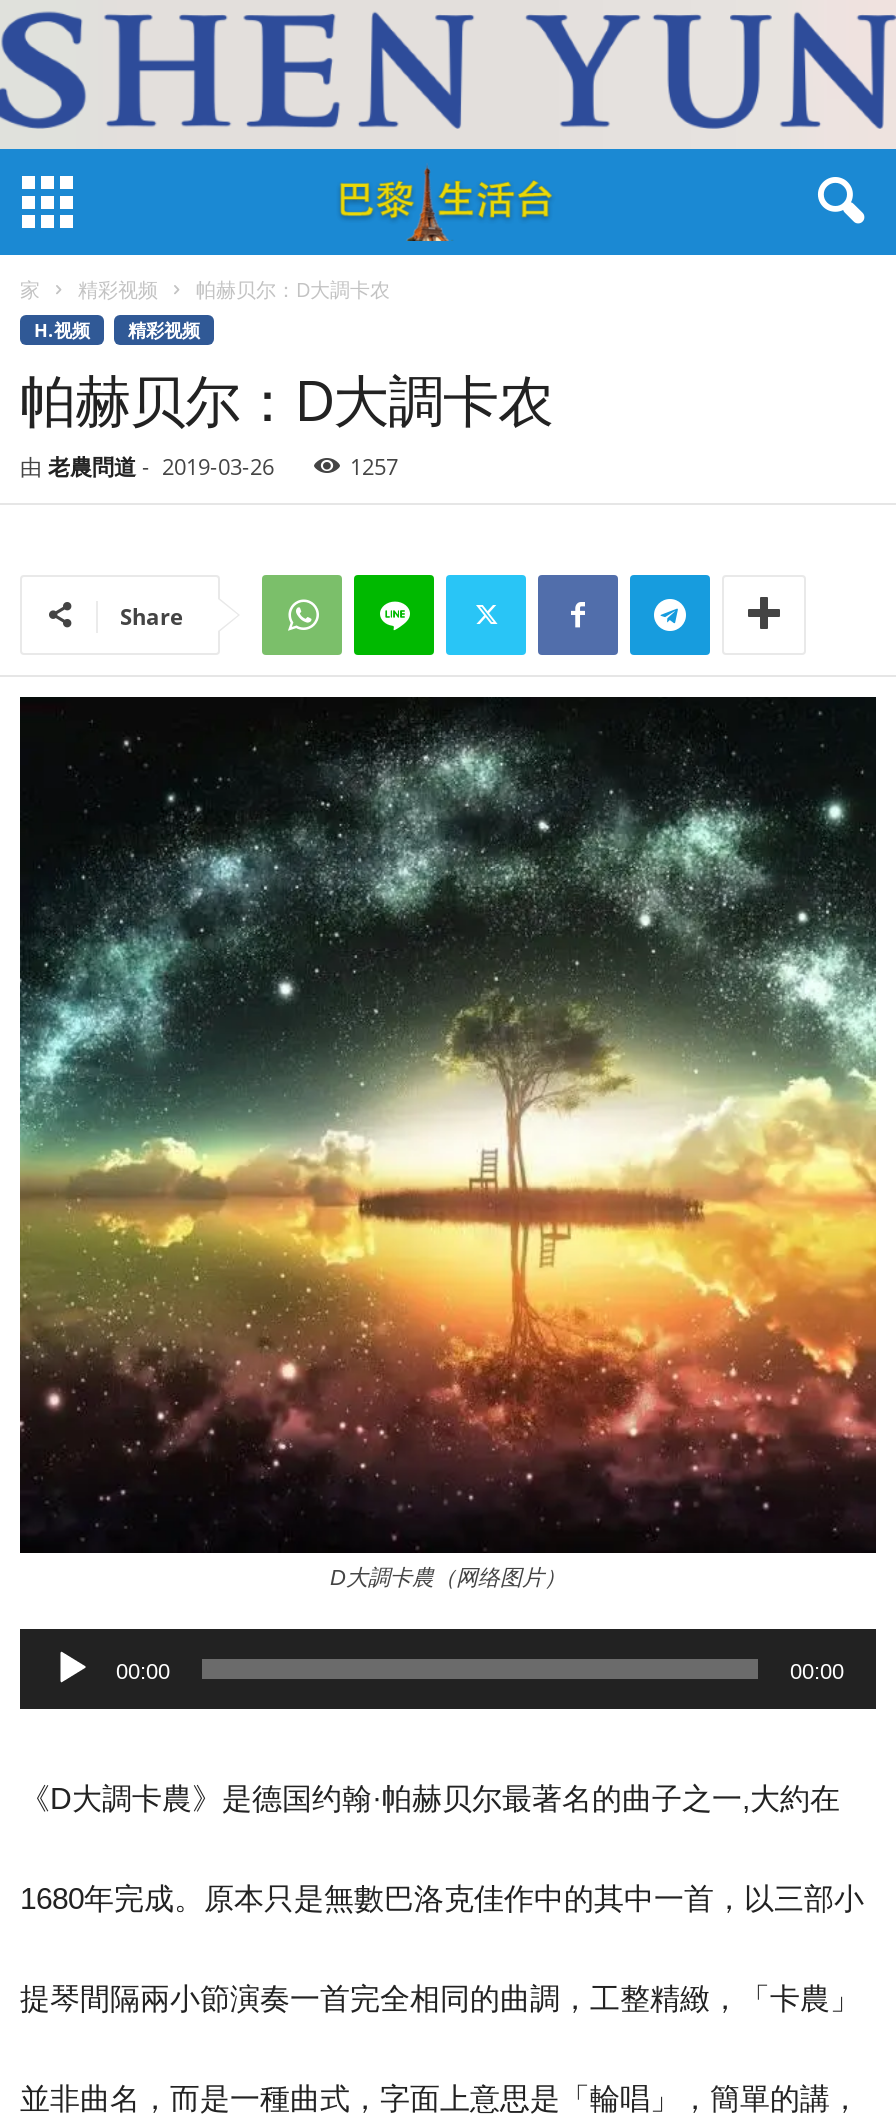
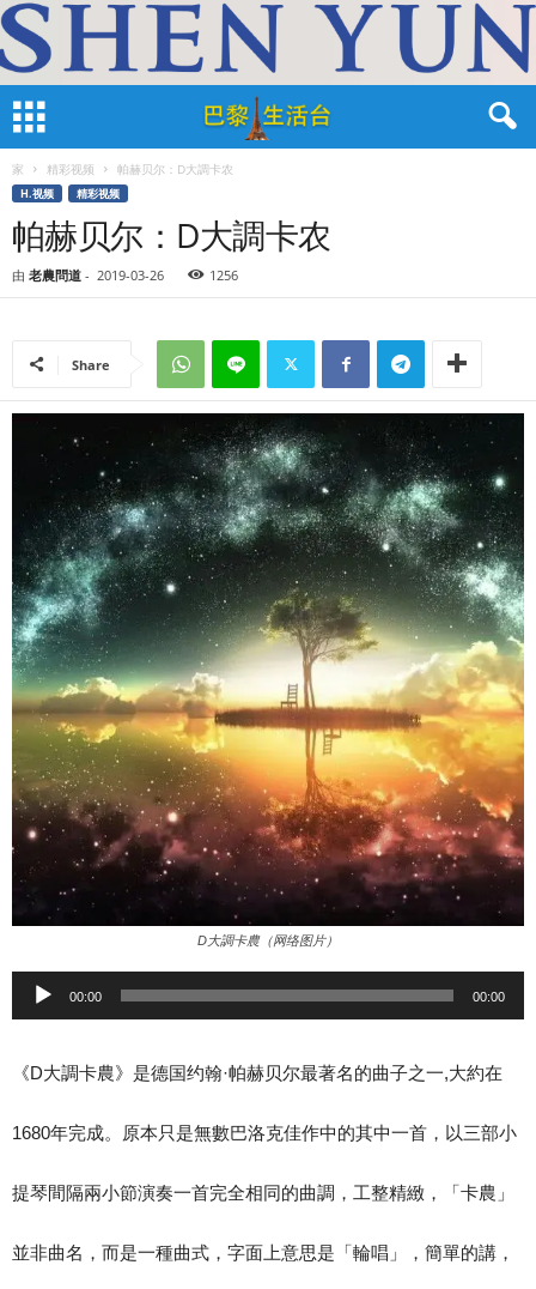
- 1257
+ 1256
